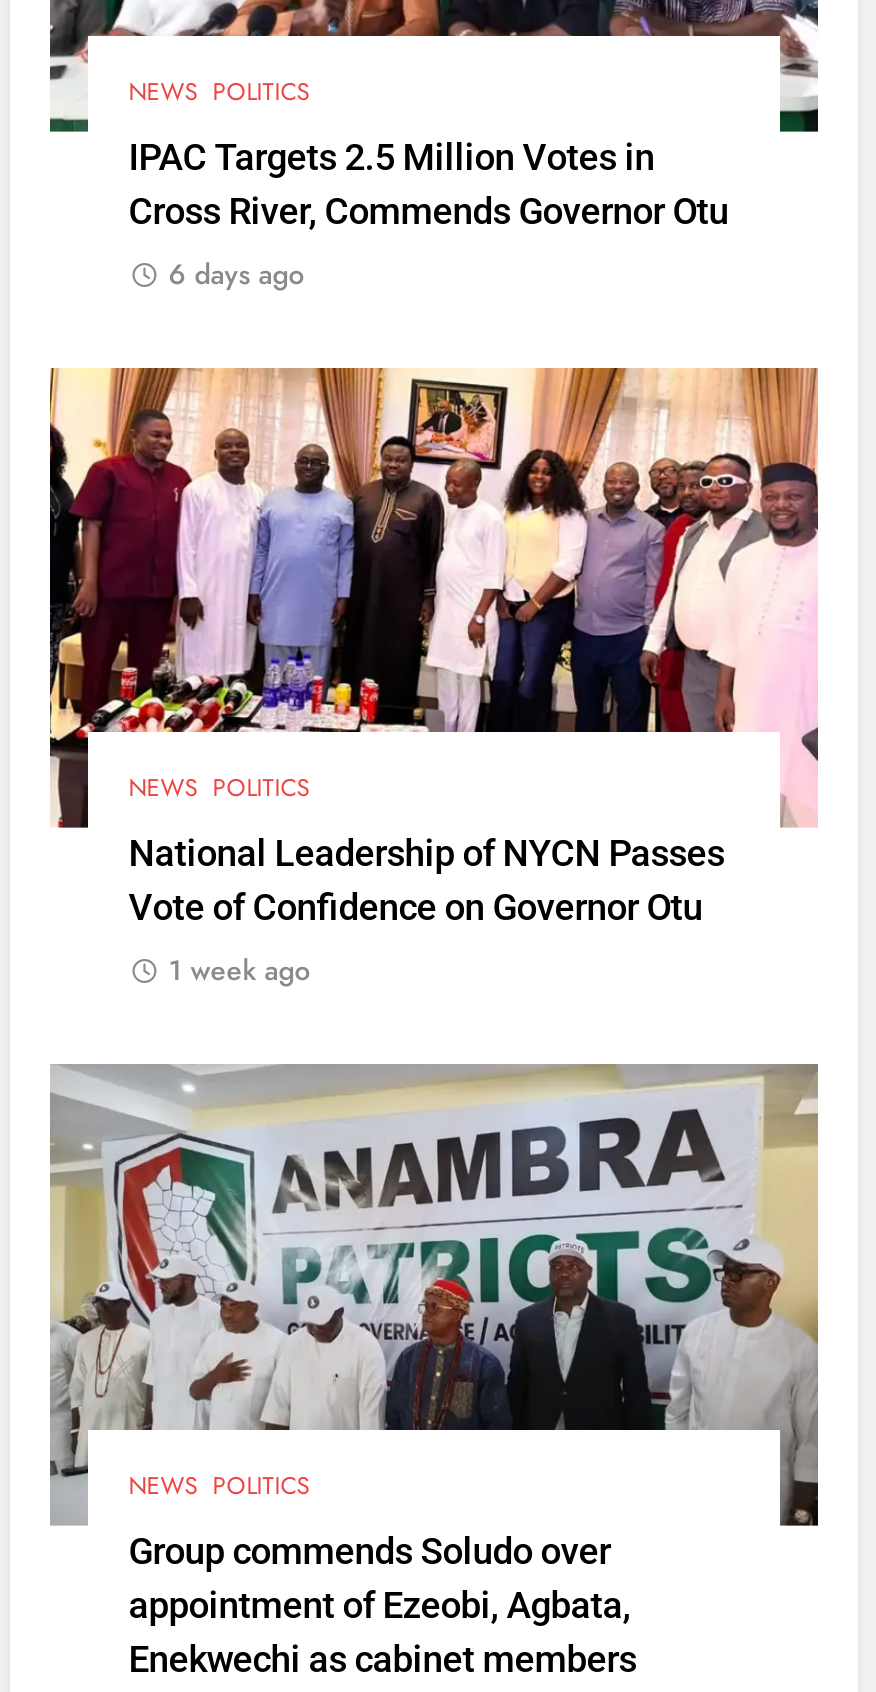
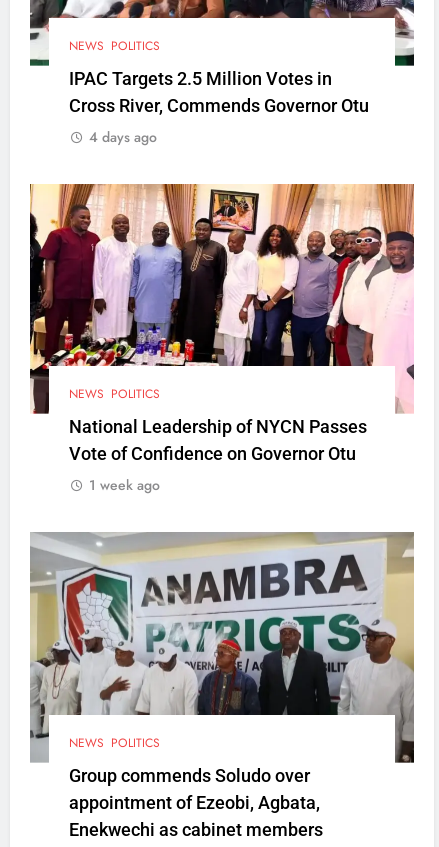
- 6 days ago
+ 4 days ago
